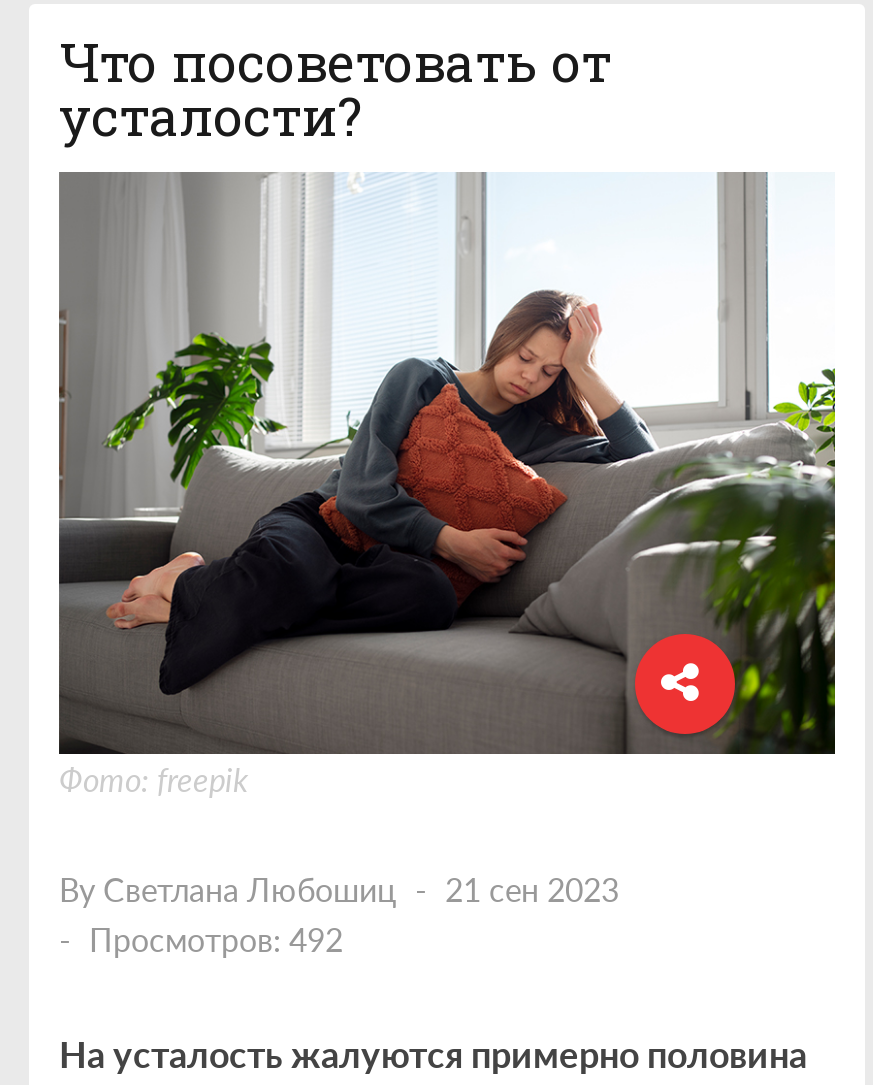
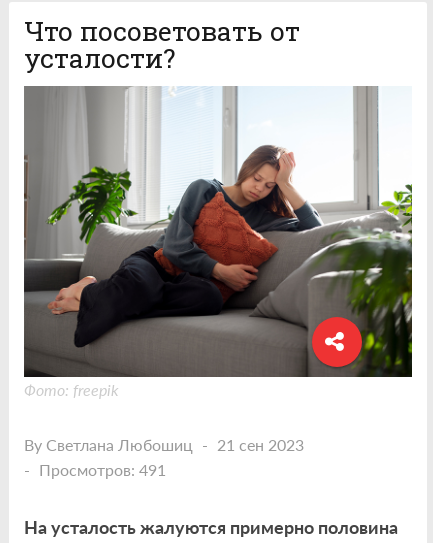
- Просмотров: 492
+ Просмотров: 491
